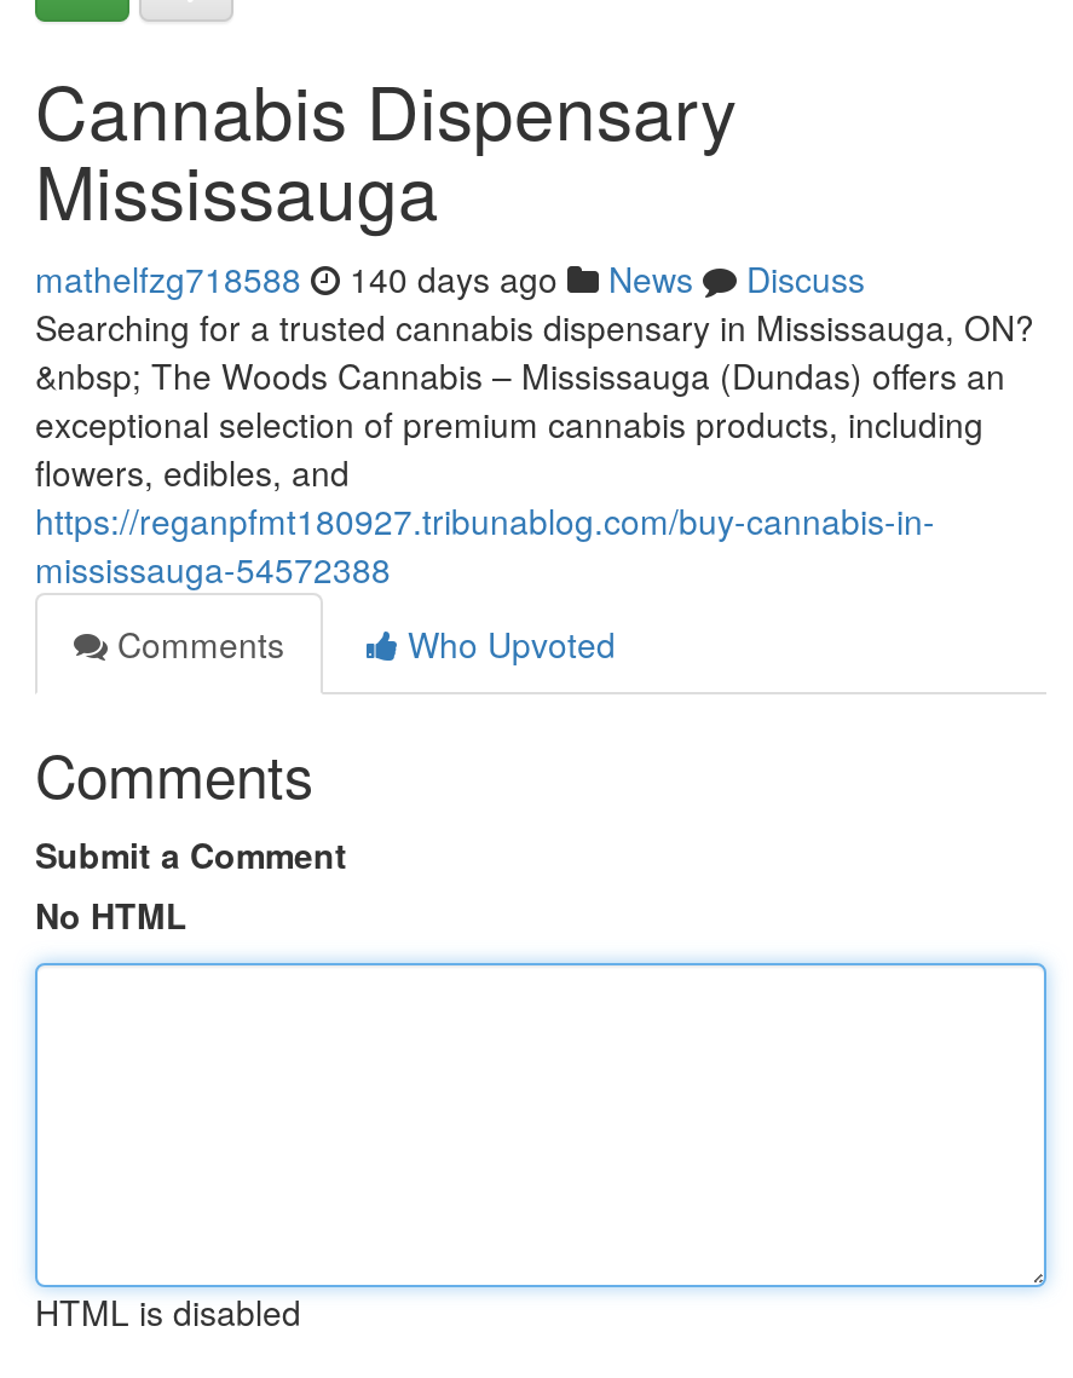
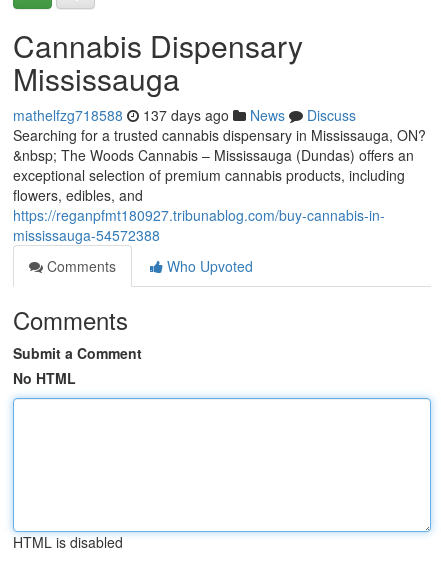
- mathelfzg718588 140 days ago News Discuss
+ mathelfzg718588 137 days ago News Discuss
